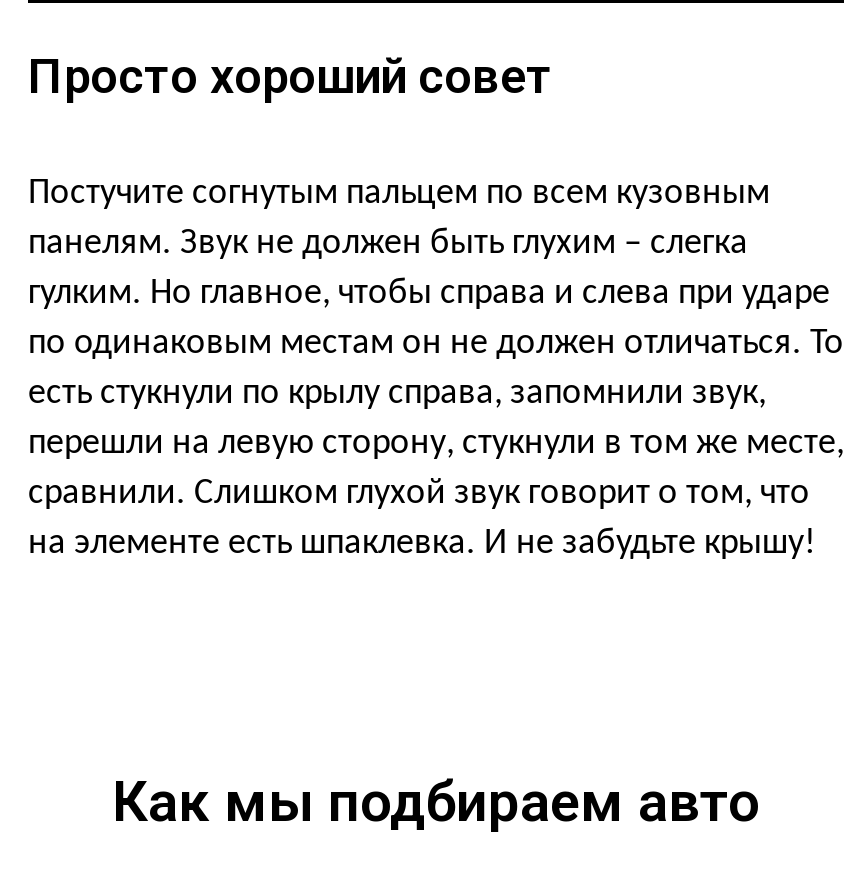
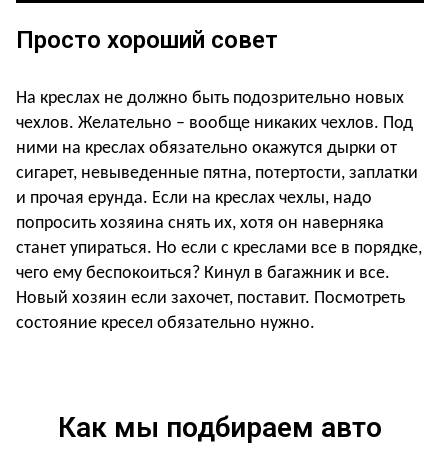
- Постучите согнутым пальцем по всем кузовным
- панелям. Звук не должен быть глухим – слегка
- гулким. Но главное, чтобы справа и слева при ударе
- по одинаковым местам он не должен отличаться. То
- есть стукнули по крылу справа, запомнили звук,
- перешли на левую сторону, стукнули в том же месте,
- сравнили. Слишком глухой звук говорит о том, что
- на элементе есть шпаклевка. И не забудьте крышу!
+ На креслах не должно быть подозрительно новых
+ чехлов. Желательно – вообще никаких чехлов. Под
+ ними на креслах обязательно окажутся дырки от
+ сигарет, невыведенные пятна, потертости, заплатки
+ и прочая ерунда. Если на креслах чехлы, надо
+ попросить хозяина снять их, хотя он наверняка
+ станет упираться. Но если с креслами все в порядке,
+ чего ему беспокоиться? Кинул в багажник и все.
+ Новый хозяин если захочет, поставит. Посмотреть
+ состояние кресел обязательно нужно.
